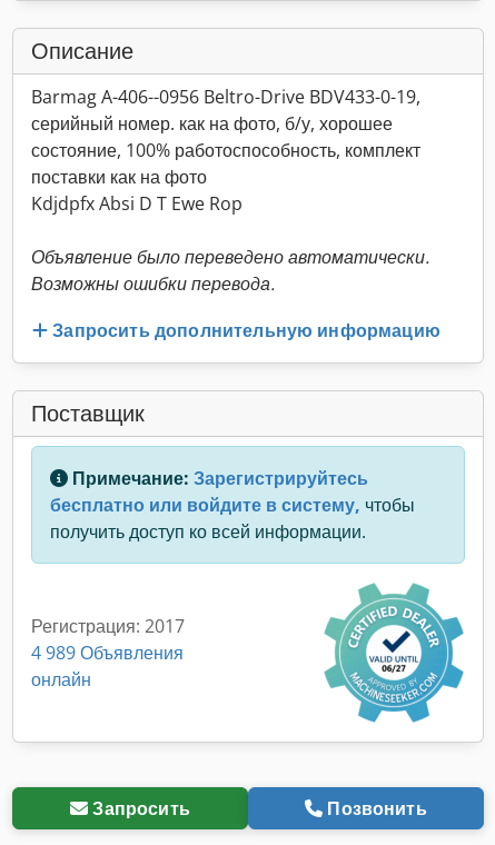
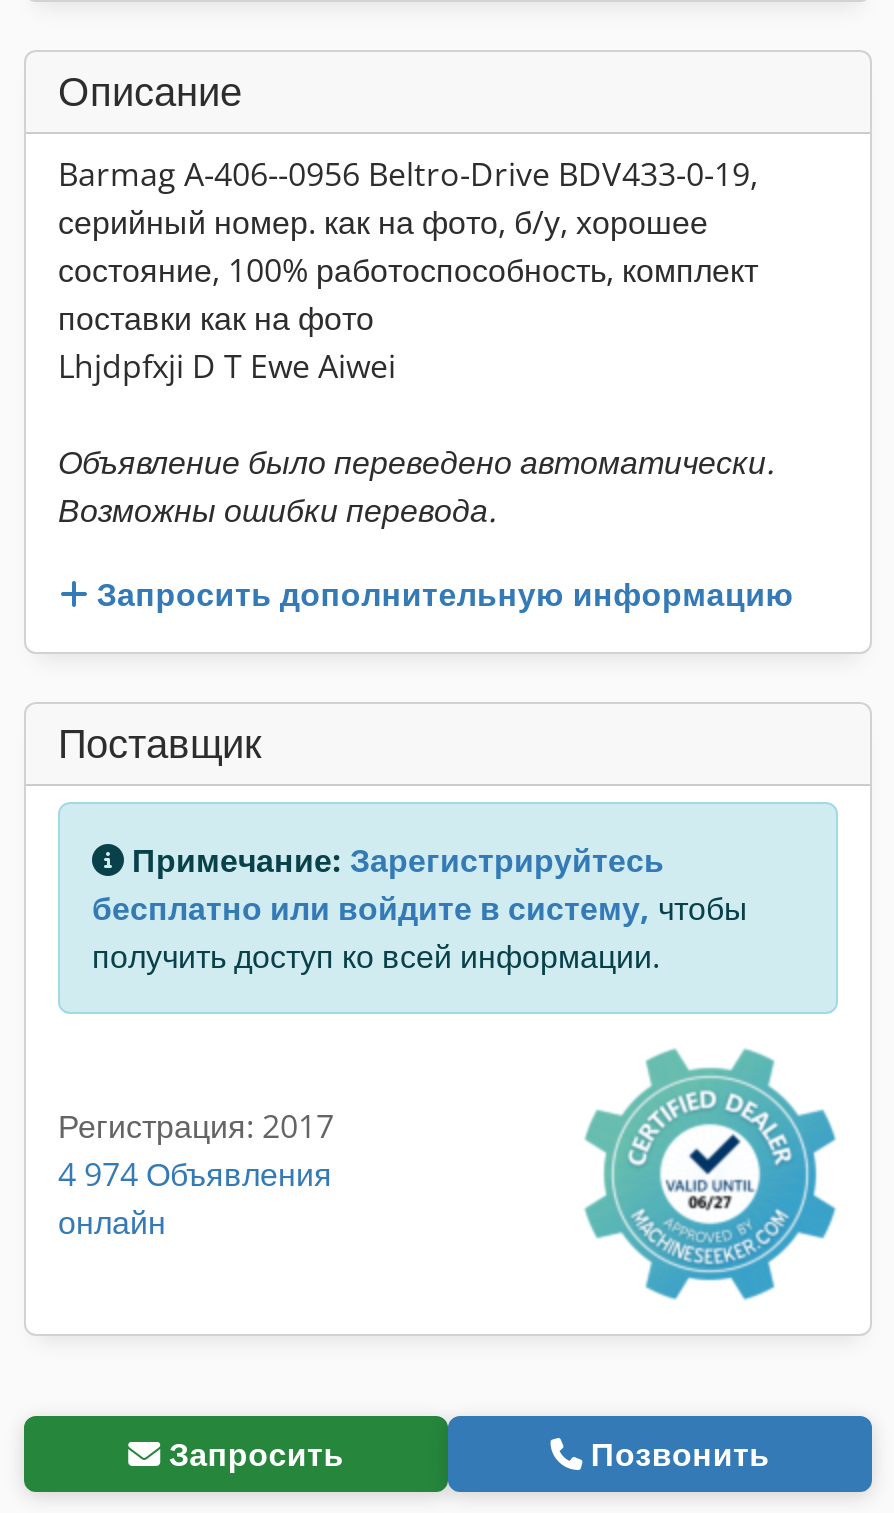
- Kdjdpfx Absi D T Ewe Rop
+ Lhjdpfxji D T Ewe Aiwei

- 4 989 Объявления
+ 4 974 Объявления
